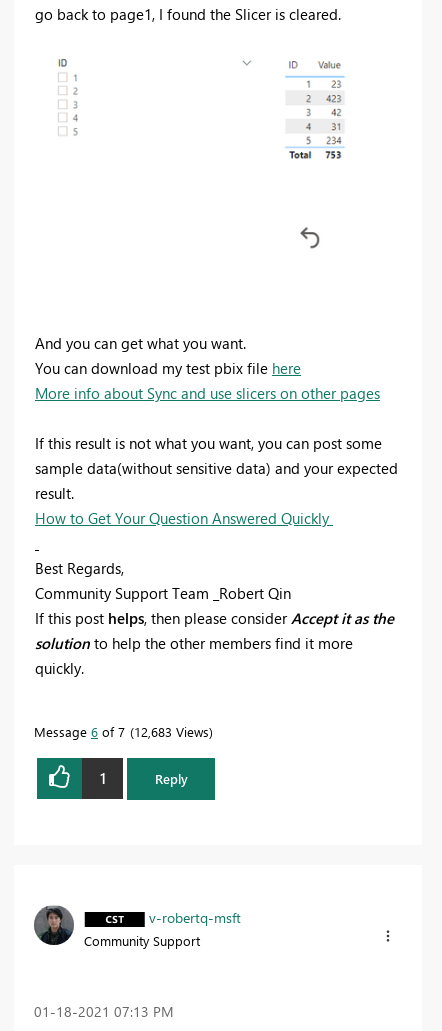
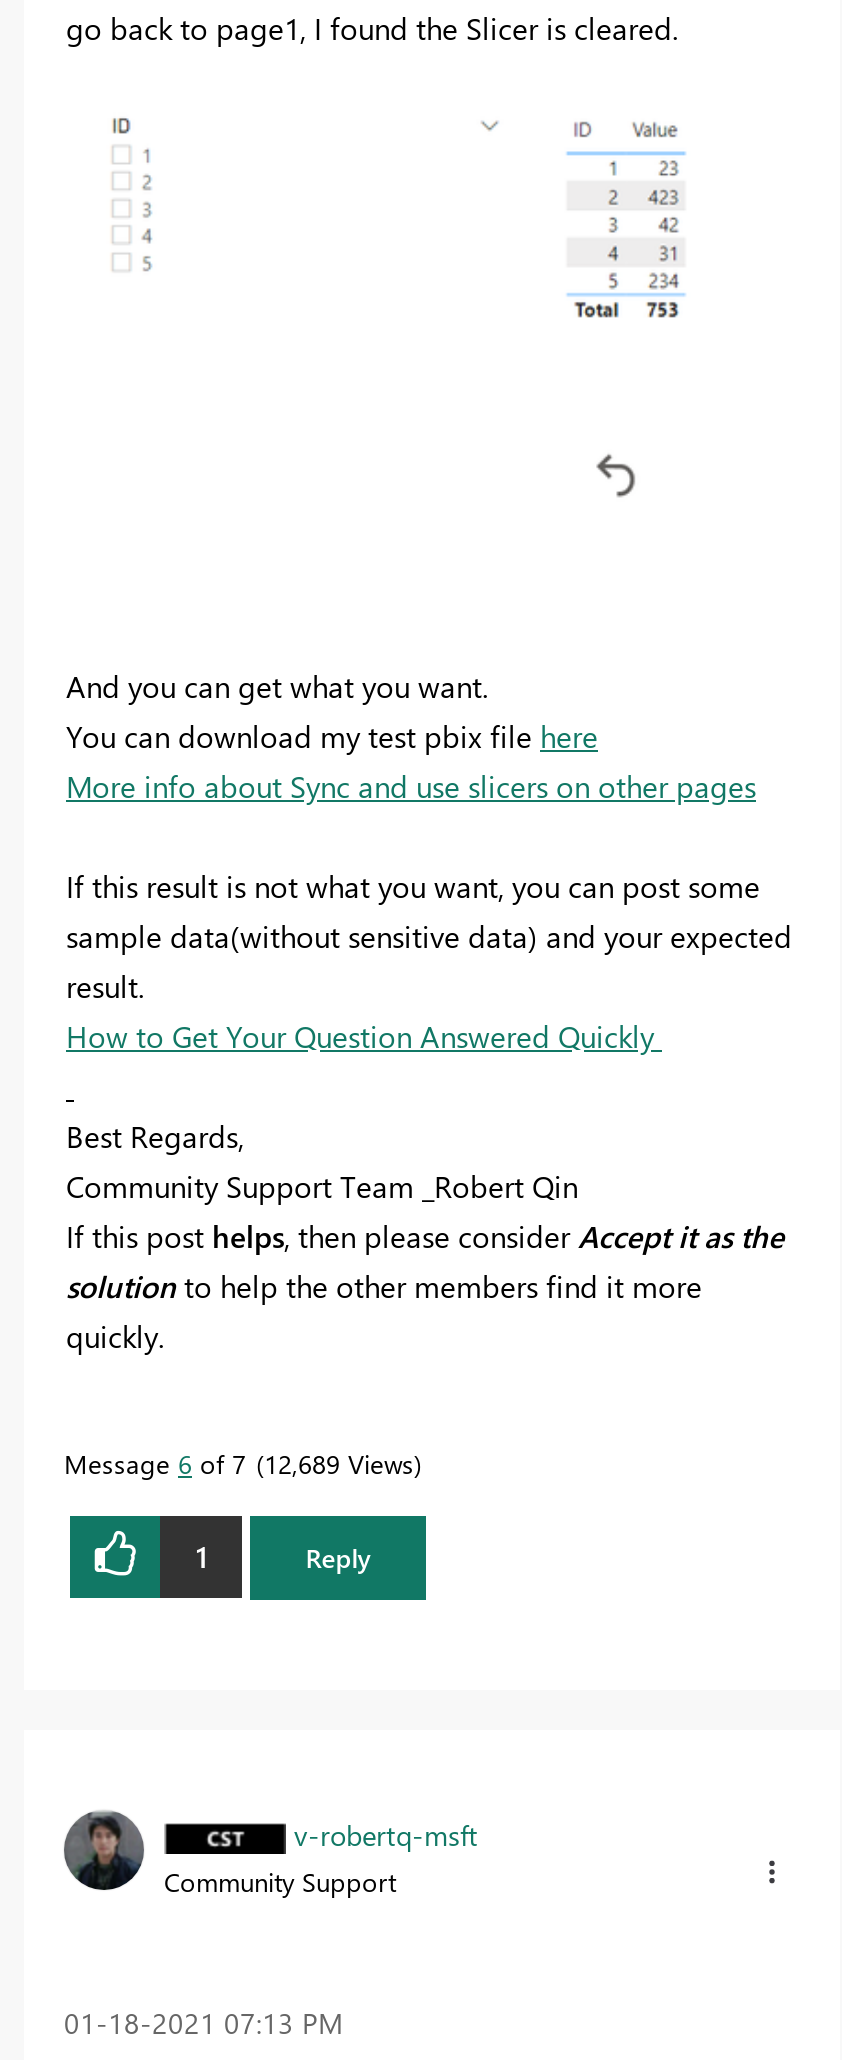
- Message 6 of 7 12,683 Views
+ Message 6 of 7 12,689 Views
